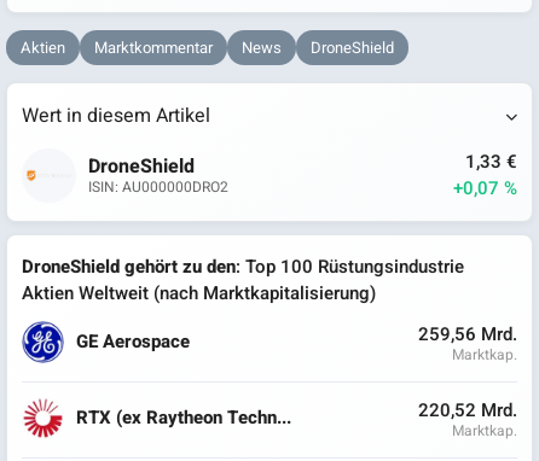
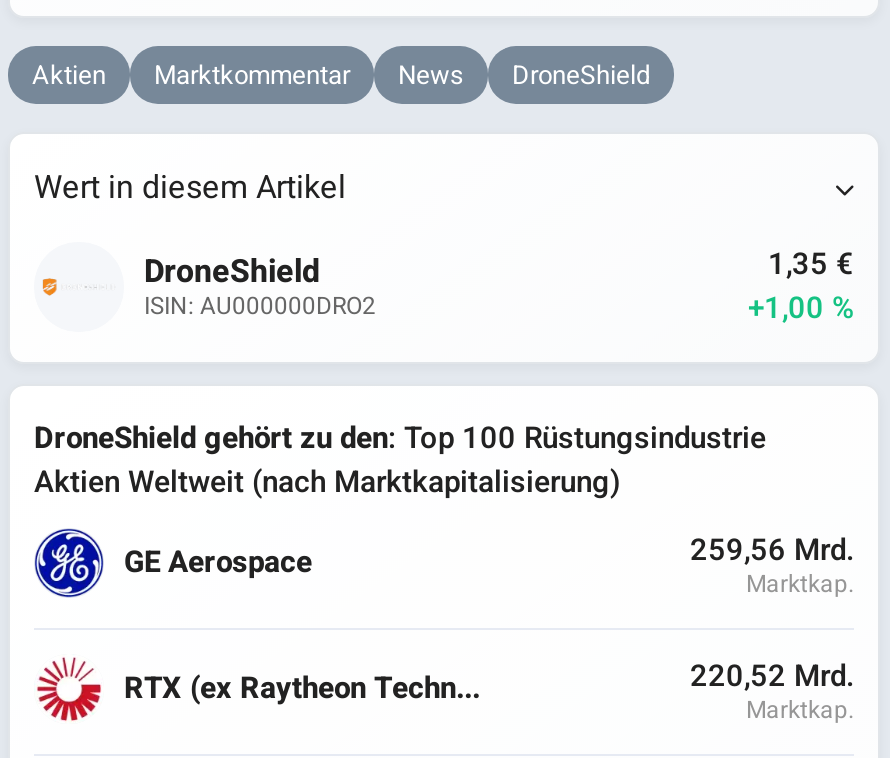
- 1,33 €
+ 1,35 €

- +0,07 %
+ +1,00 %
